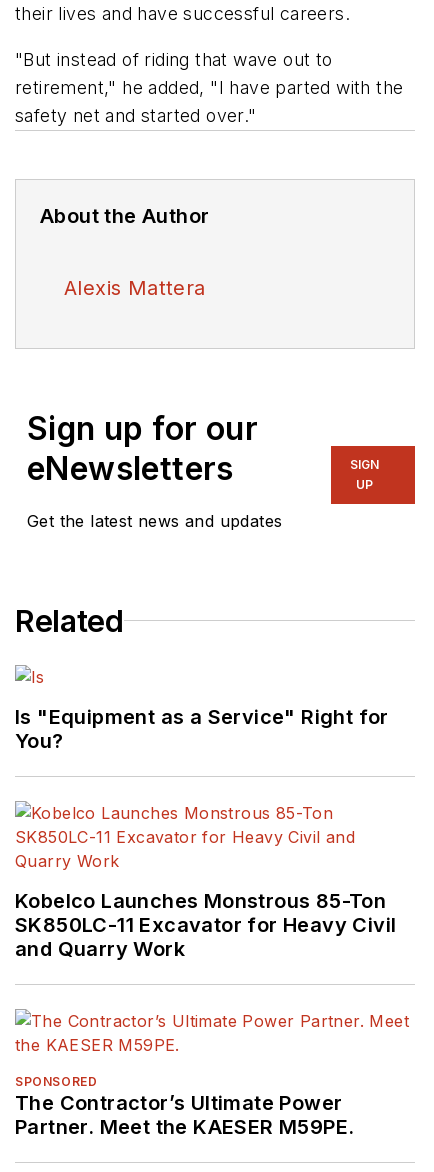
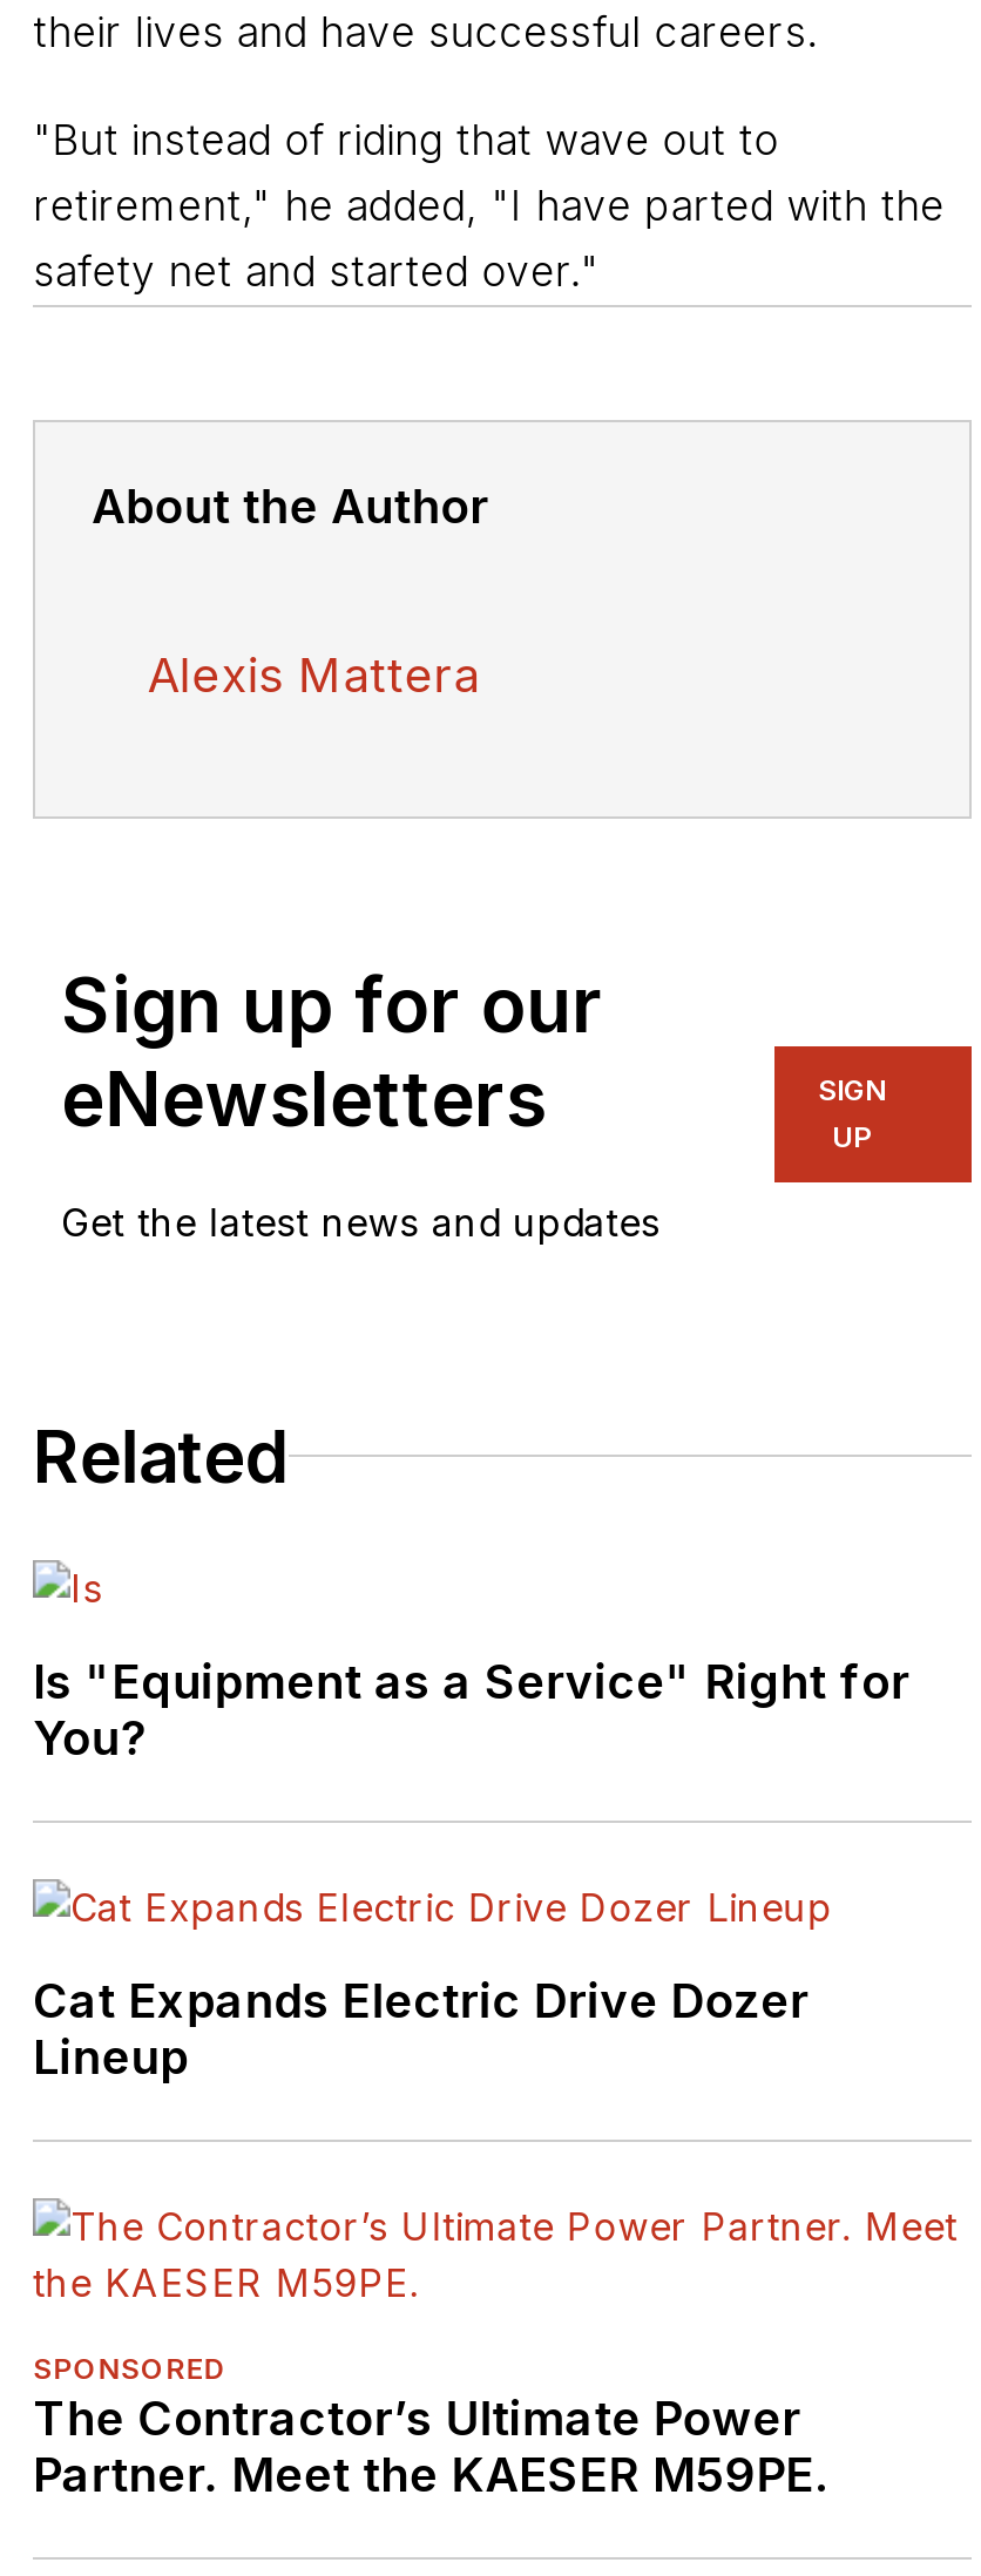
- Kobelco Launches Monstrous 85-Ton
- SK850LC-11 Excavator for Heavy Civil
- and Quarry Work
+ Cat Expands Electric Drive Dozer
+ Lineup
